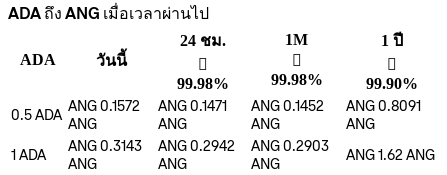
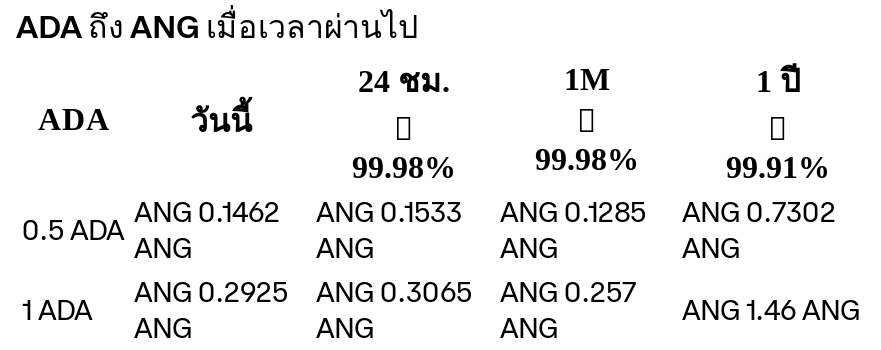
- 99.90%
+ 99.91%

- 0.5 ADA ANG 0.1572
+ 0.5 ADA ANG 0.1462

- ANG 0.1471
+ ANG 0.1533

- ANG 0.1452
+ ANG 0.1285

- ANG 0.8091
+ ANG 0.7302

- ANG 0.3143
+ ANG 0.2925

- ANG 0.2942
+ ANG 0.3065

- ANG 0.2903
+ ANG 0.257

- ANG 1.62 ANG
+ ANG 1.46 ANG
